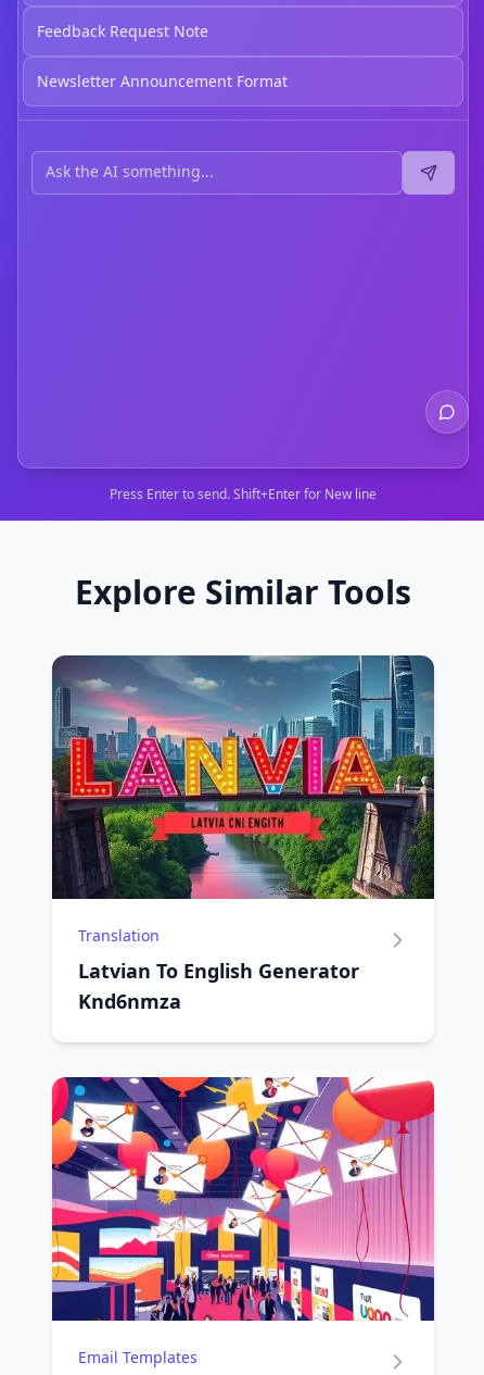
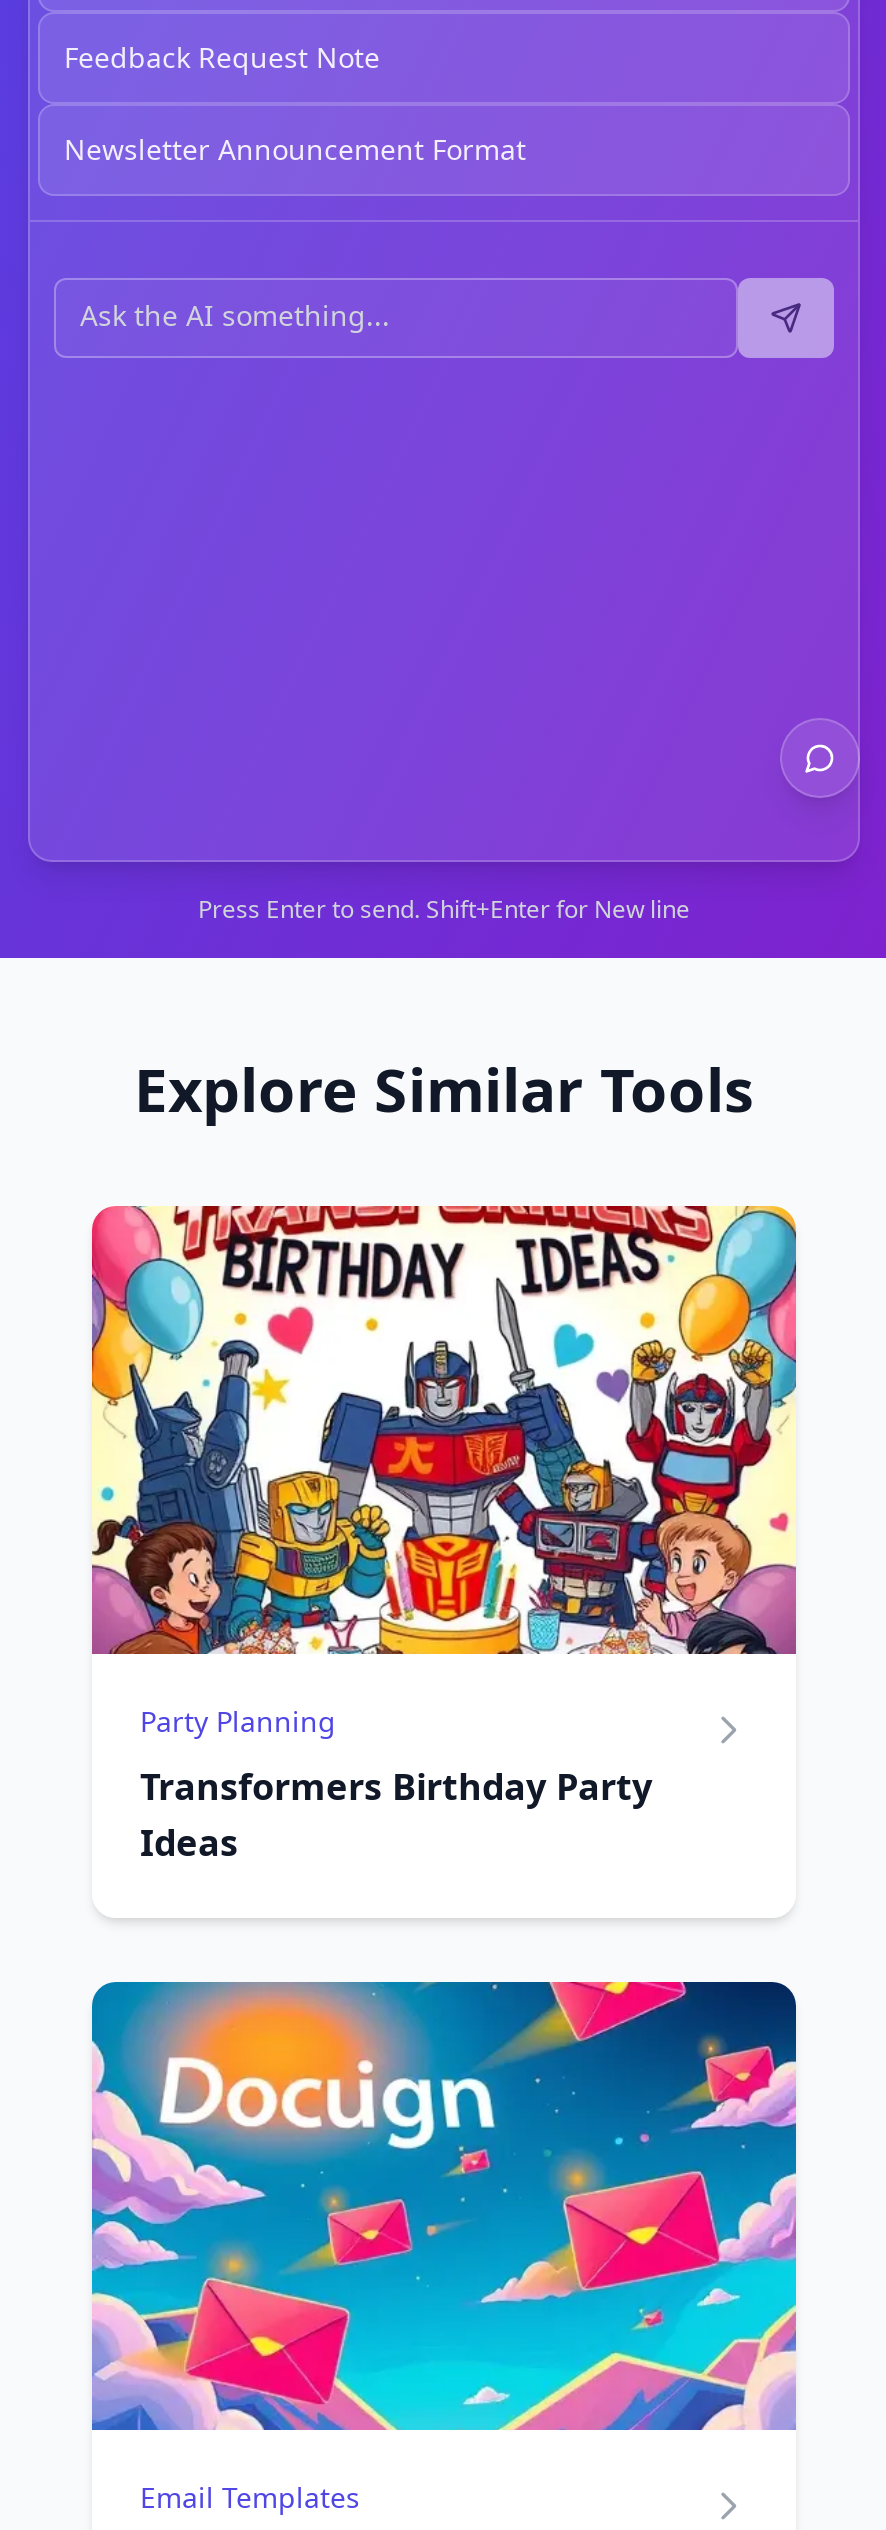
- [image]
- Translation
+ [image]
+ Party Planning

- Latvian To English Generator
- Knd6nmza
+ Transformers Birthday Party
+ Ideas

- [image]
+ [image]
